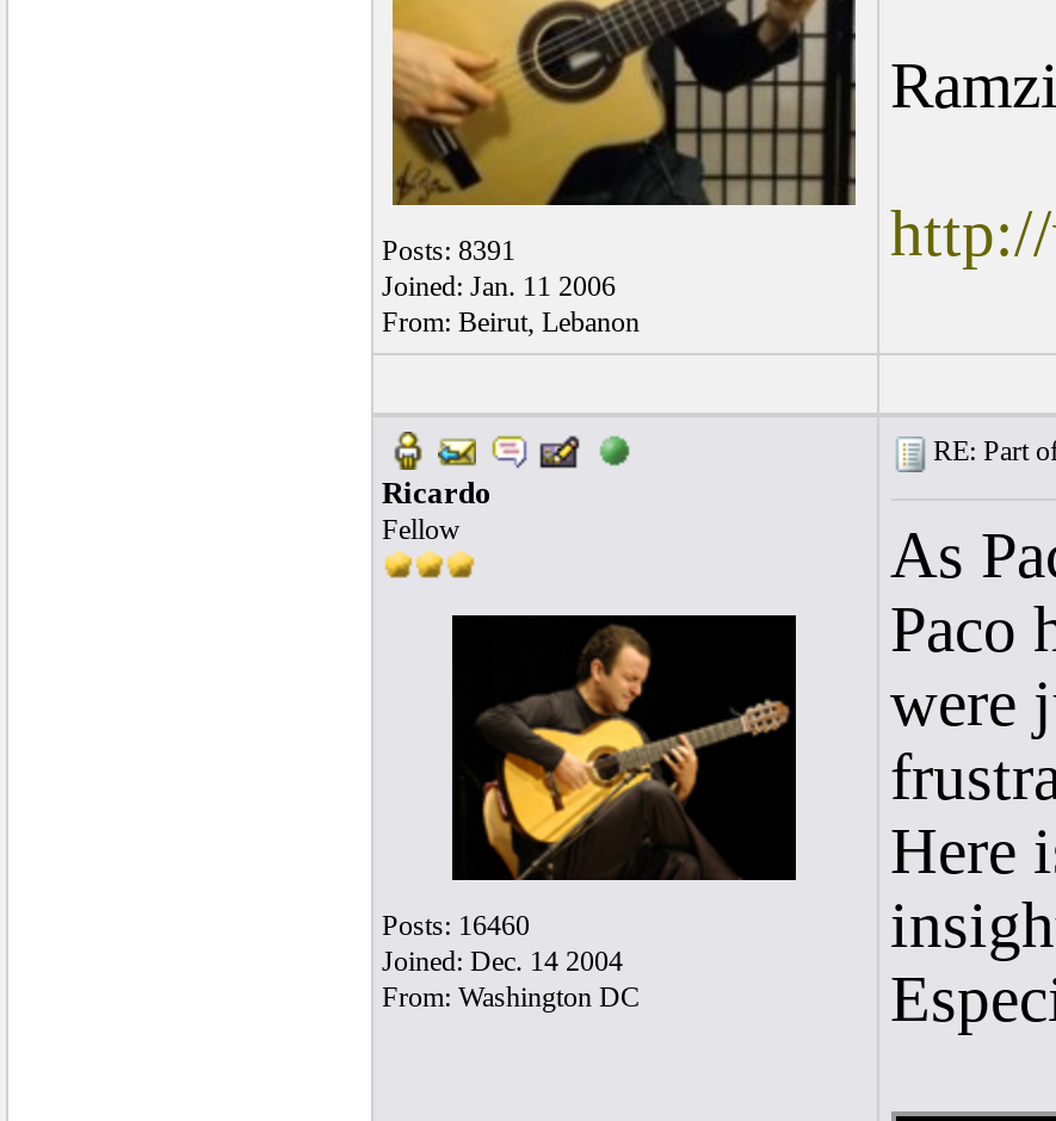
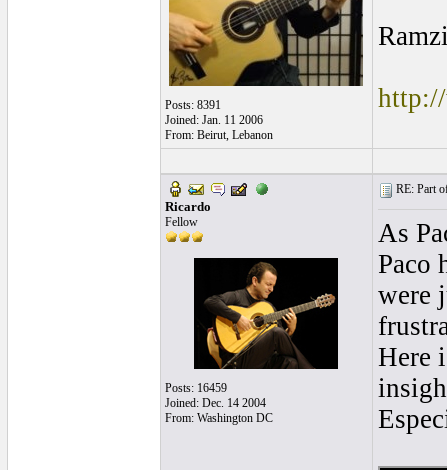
- Posts: 16460
+ Posts: 16459
